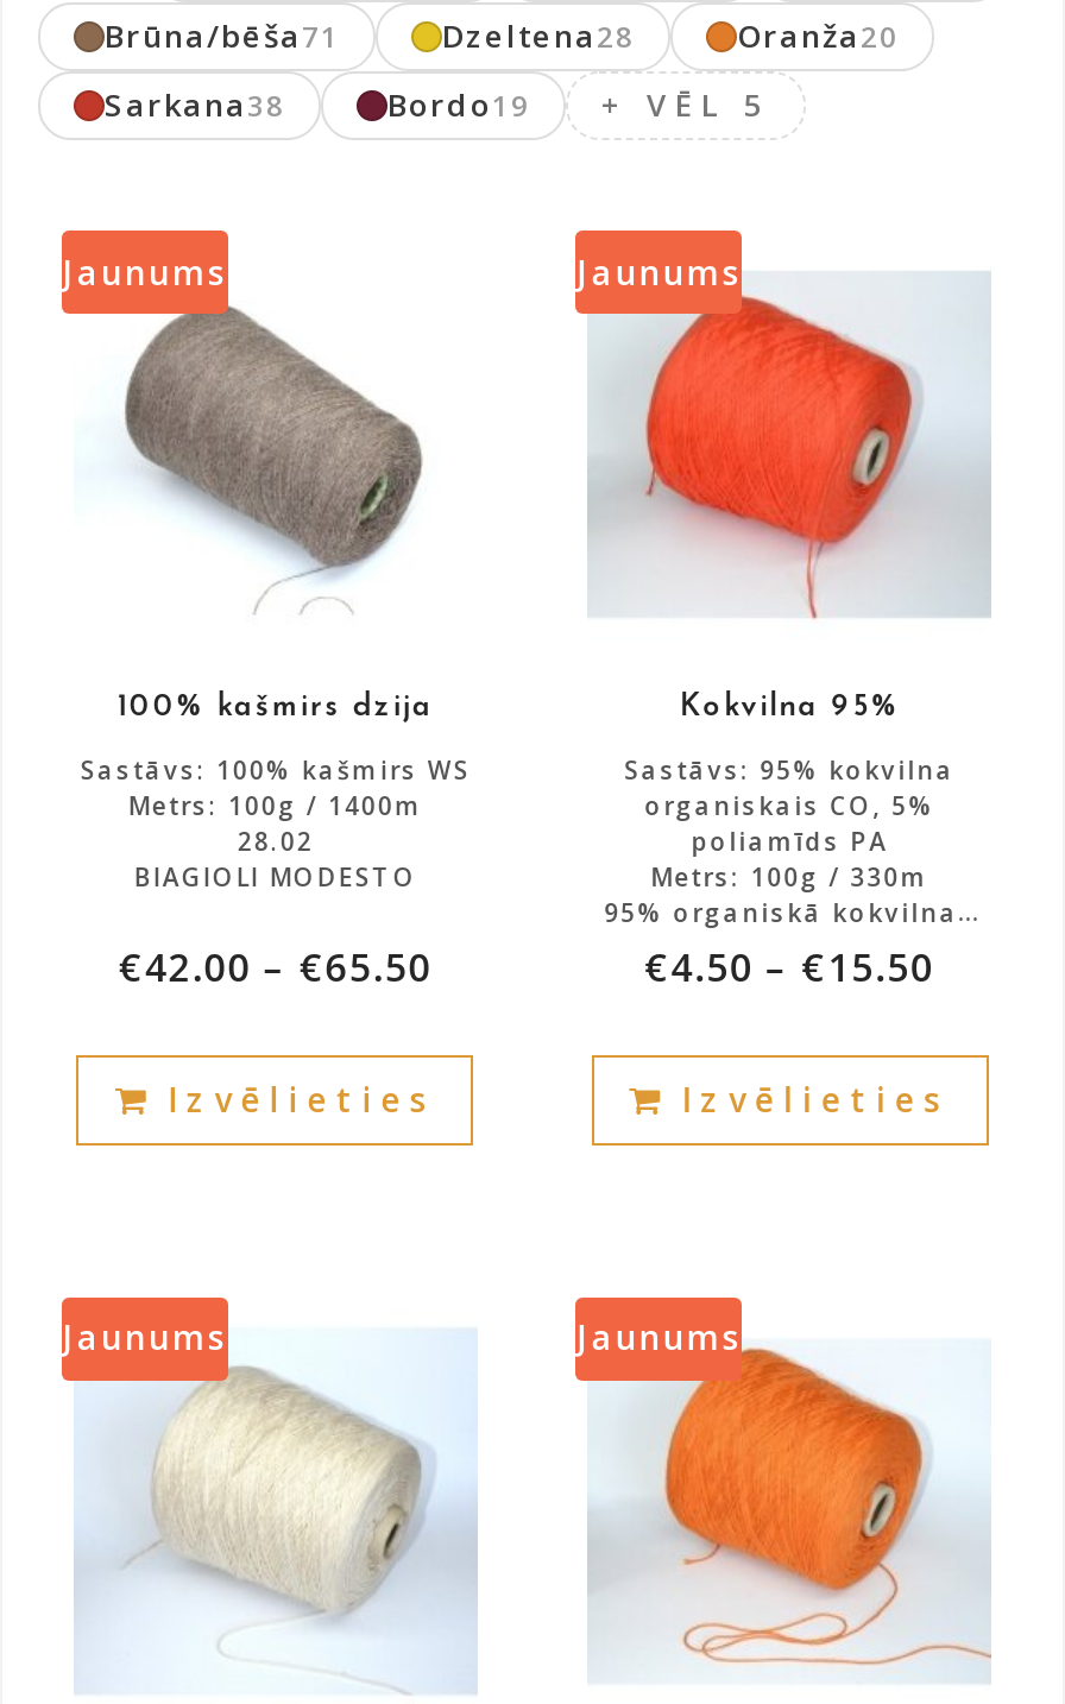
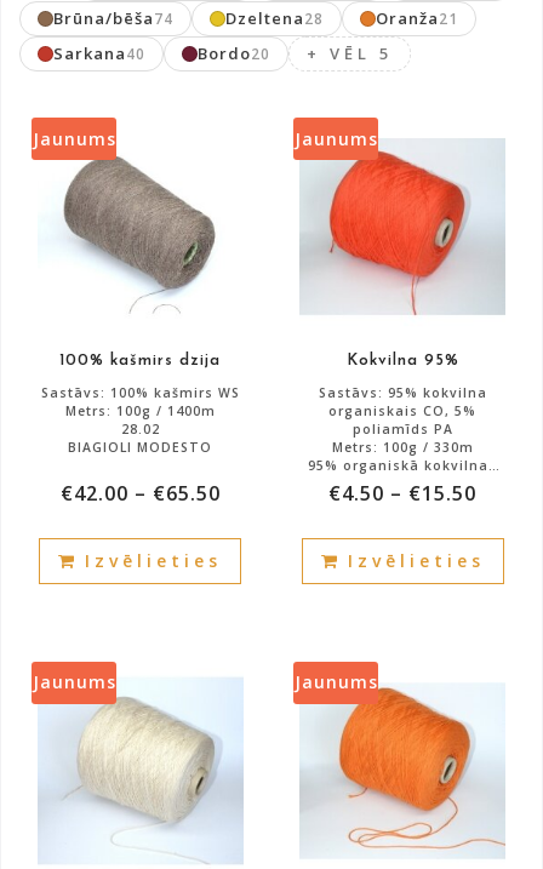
- Brūna/bēša71
+ Brūna/bēša74

- Oranža20
+ Oranža21

- Sarkana38
+ Sarkana40

- Bordo19 + VĒL 5
+ Bordo20 + VĒL 5
